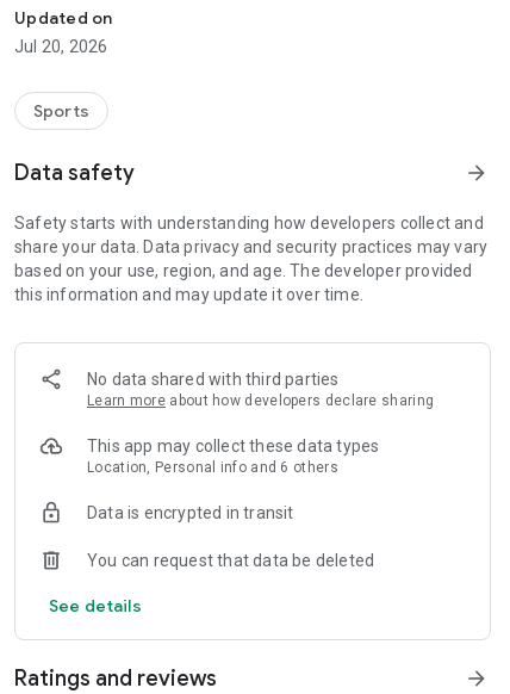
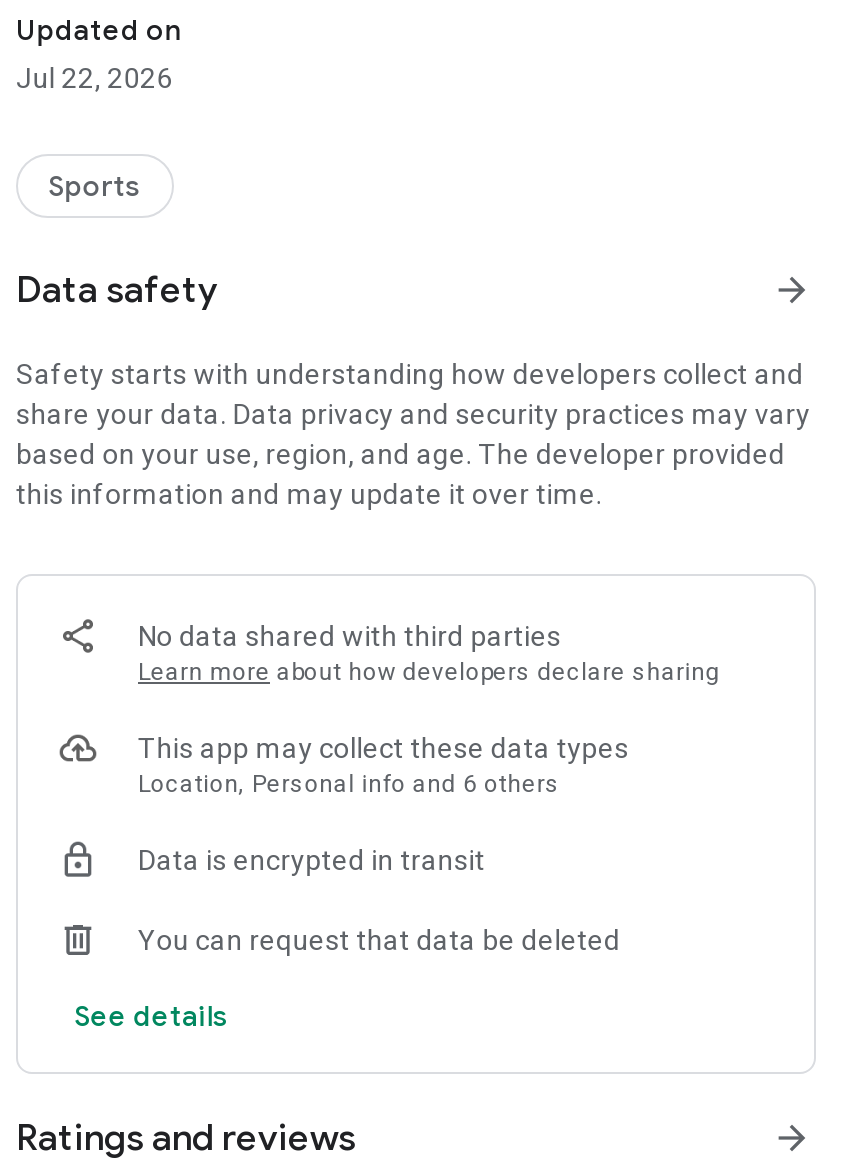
- Jul 20, 2026
+ Jul 22, 2026
